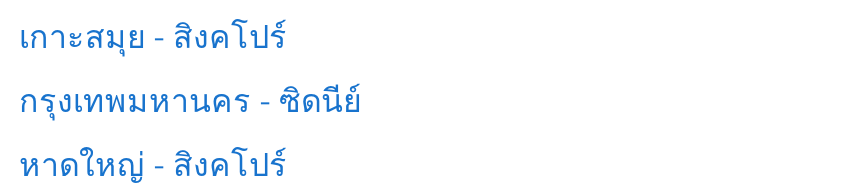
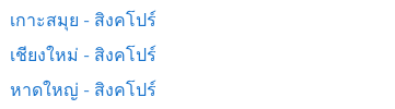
- กรุงเทพมหานคร - ซิดนีย์
+ เชียงใหม่ - สิงคโปร์
